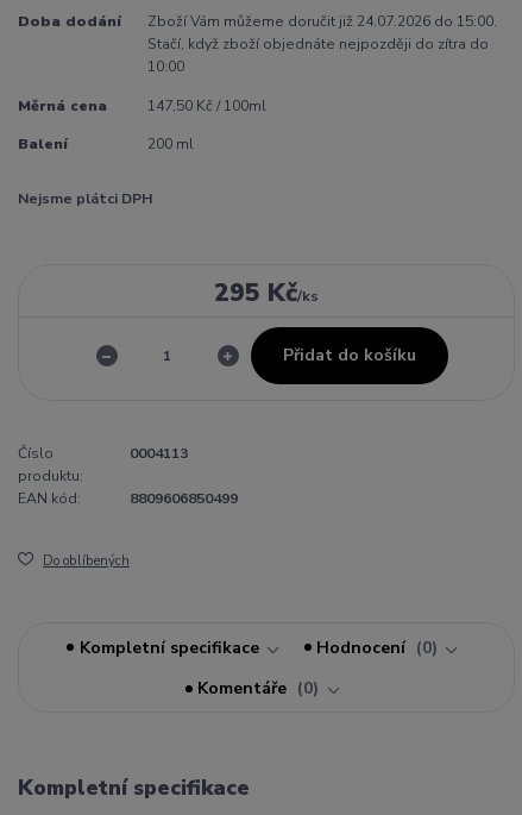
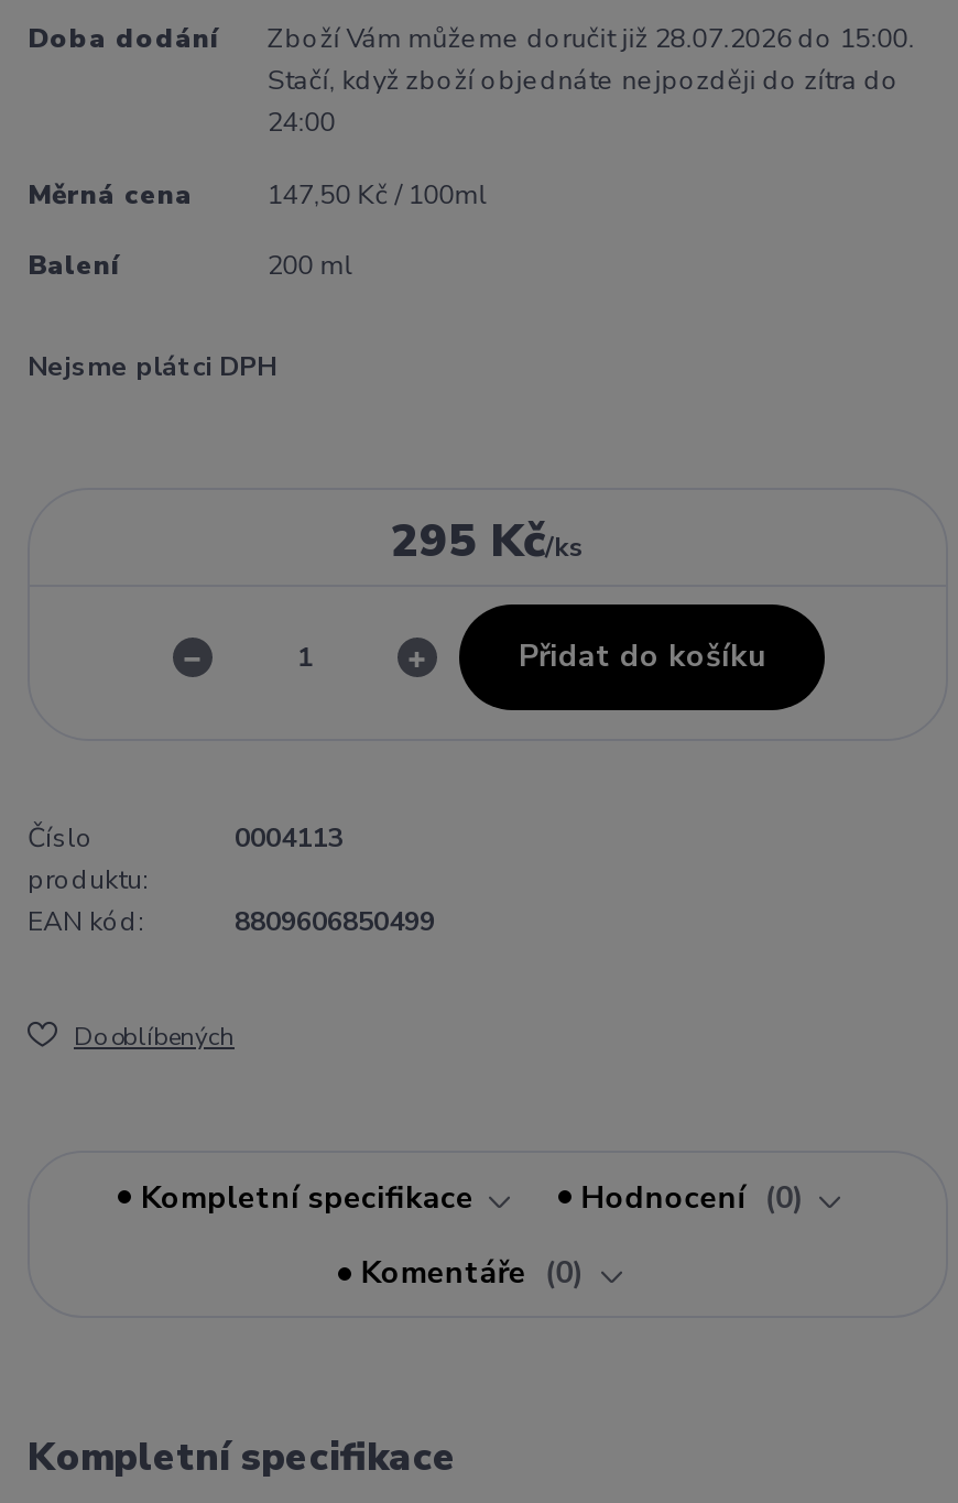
- Zboží Vám můžeme doručit již 24.07.2026 do 15:00.
+ Zboží Vám můžeme doručit již 28.07.2026 do 15:00.

- 10:00
+ 24:00
